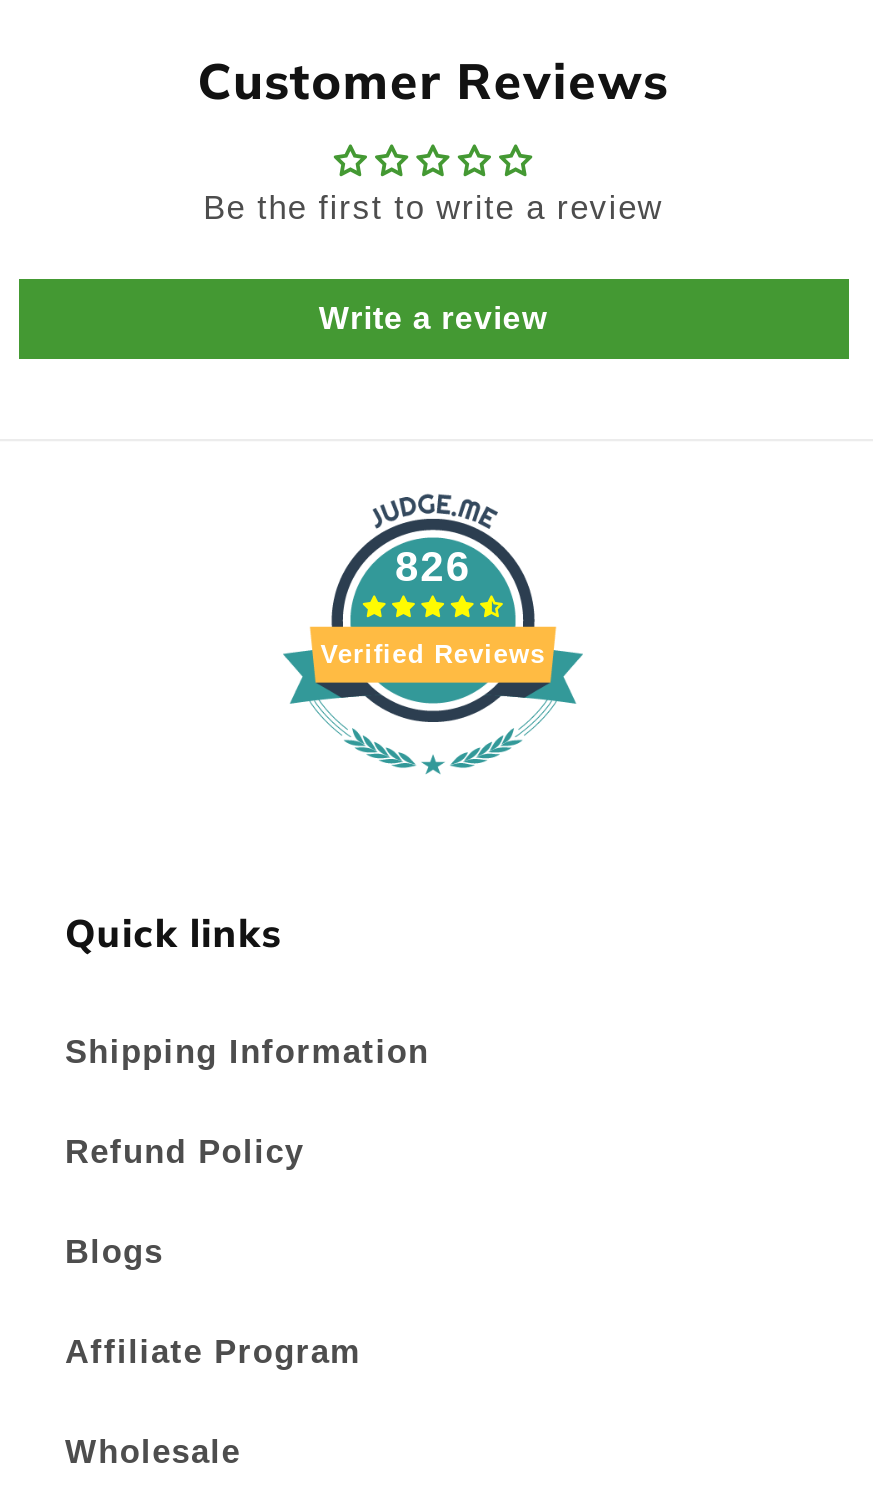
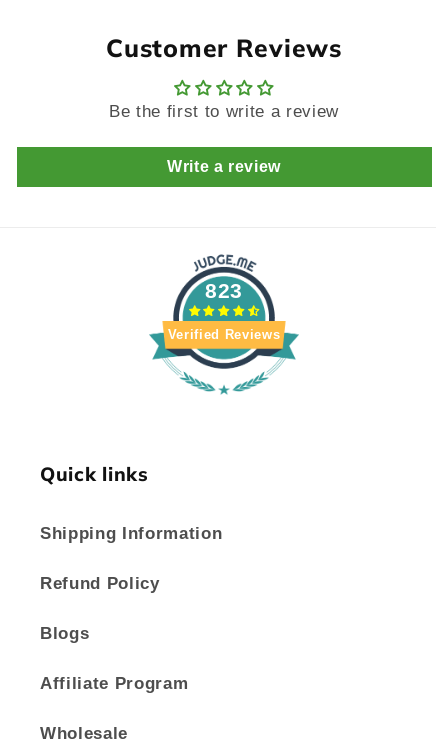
- 826
+ 823
